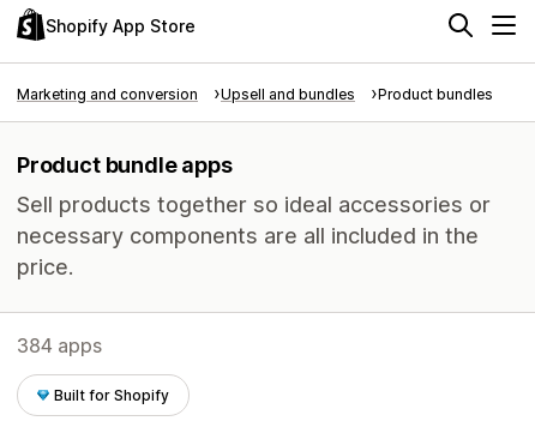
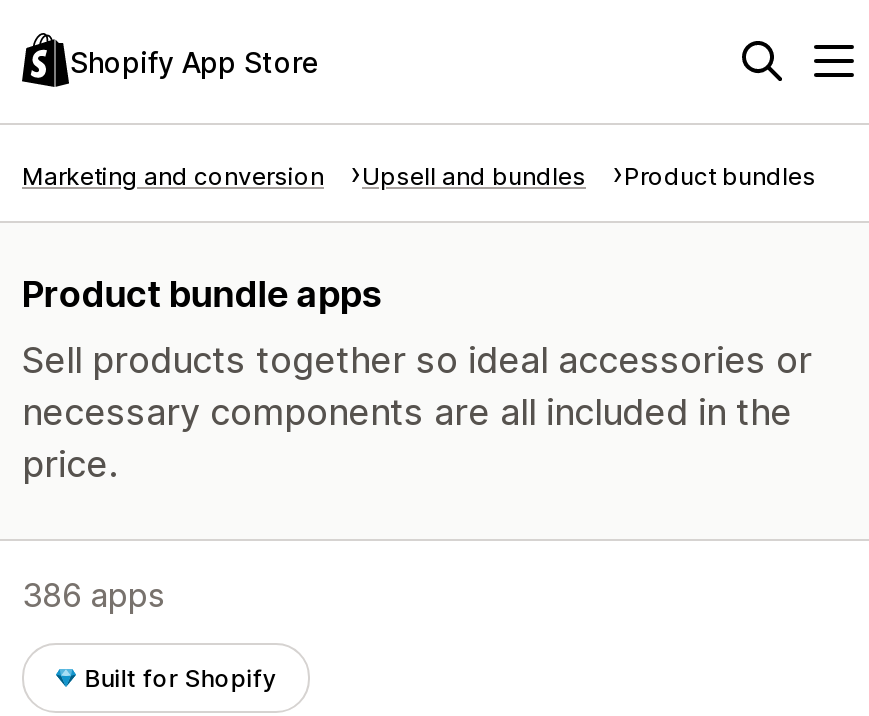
- 384 apps
+ 386 apps
